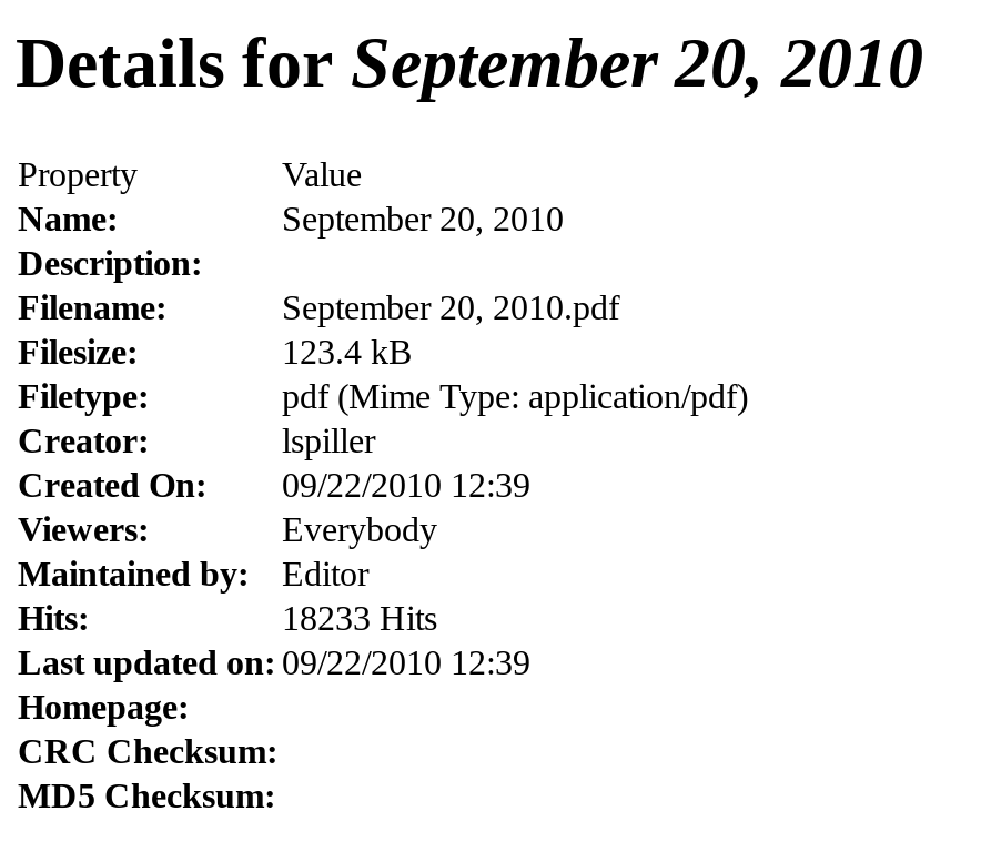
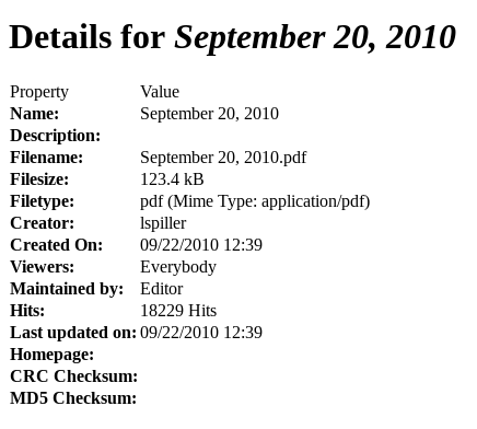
- 18233 Hits
+ 18229 Hits
